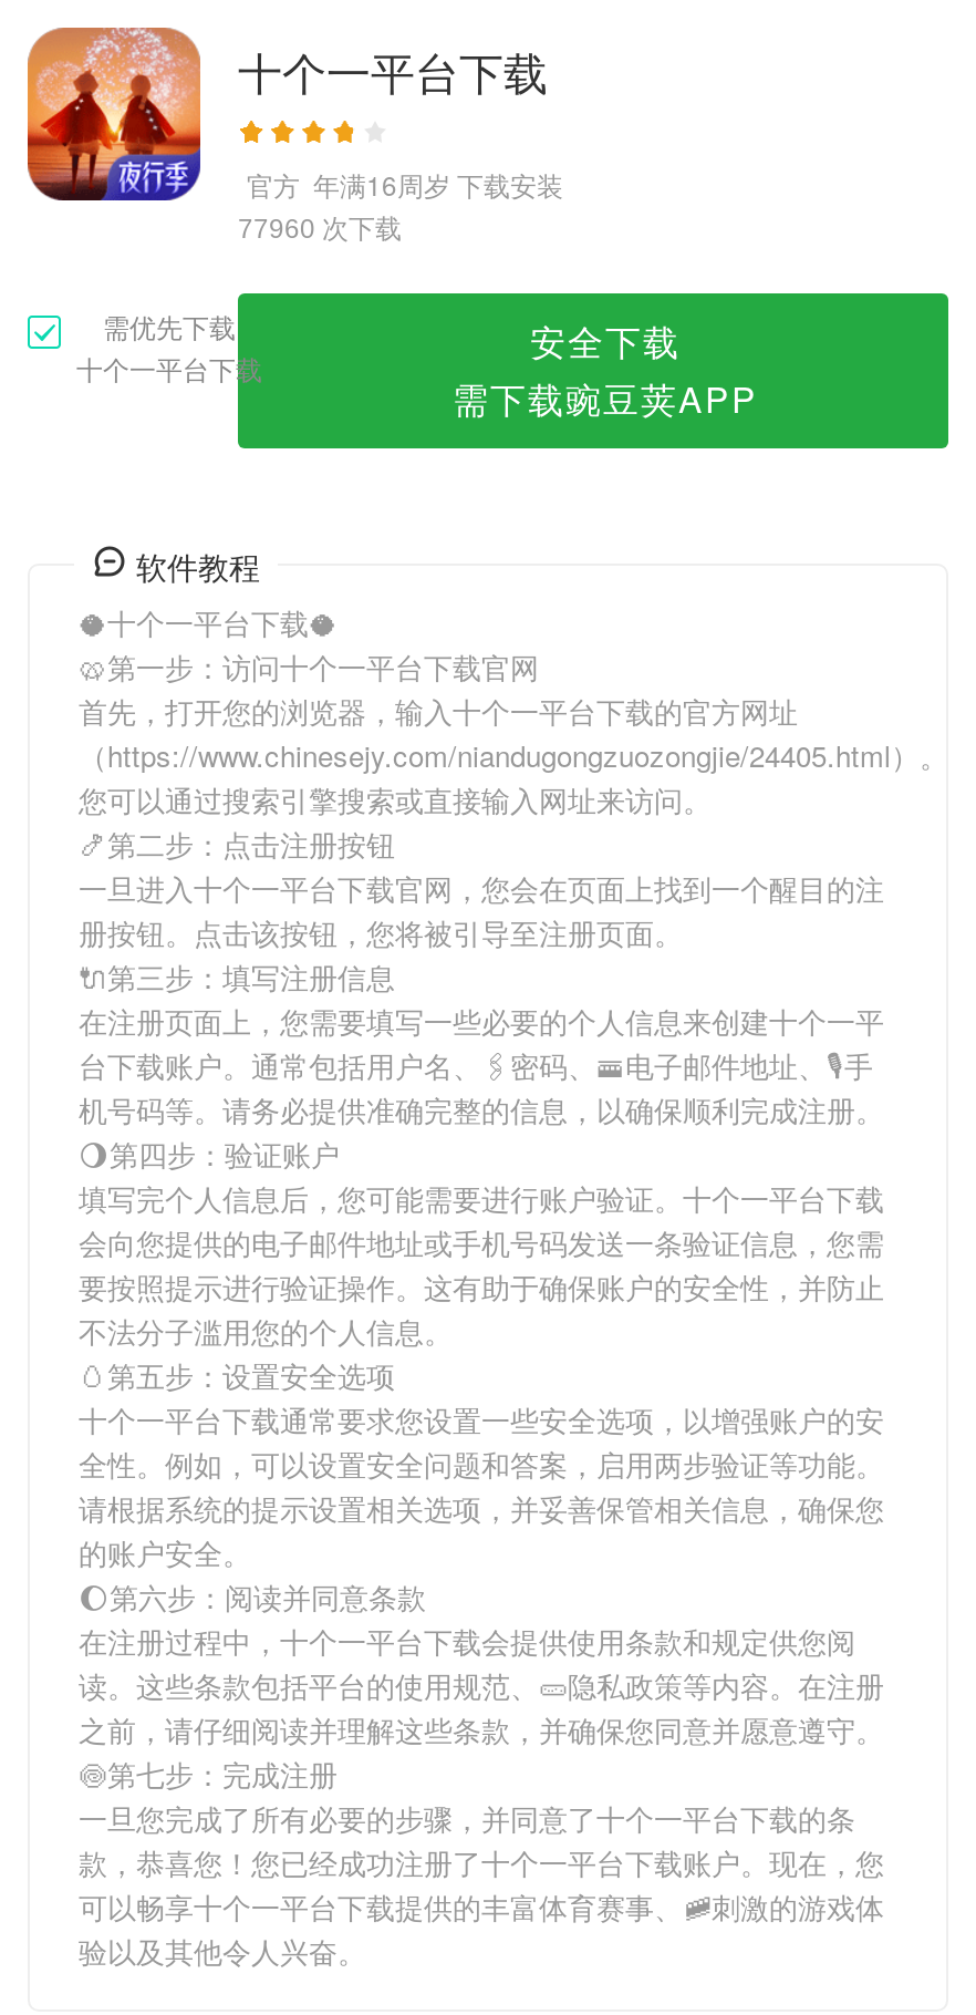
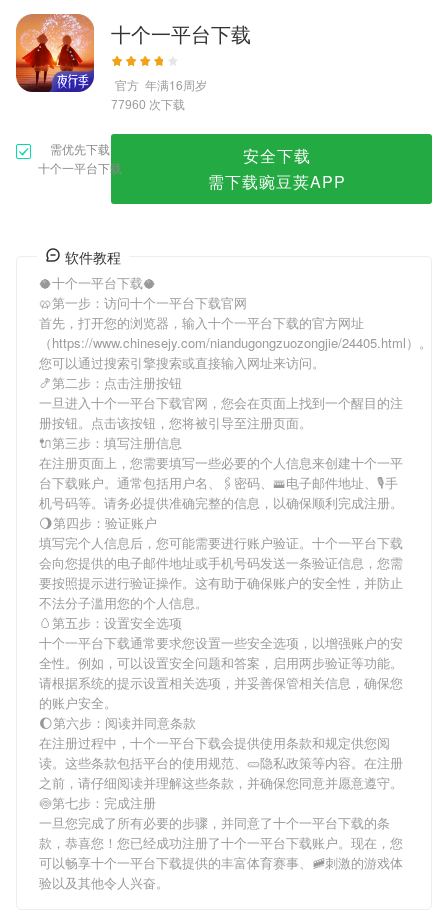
- 官方年满16周岁 下载安装
+ 官方年满16周岁
